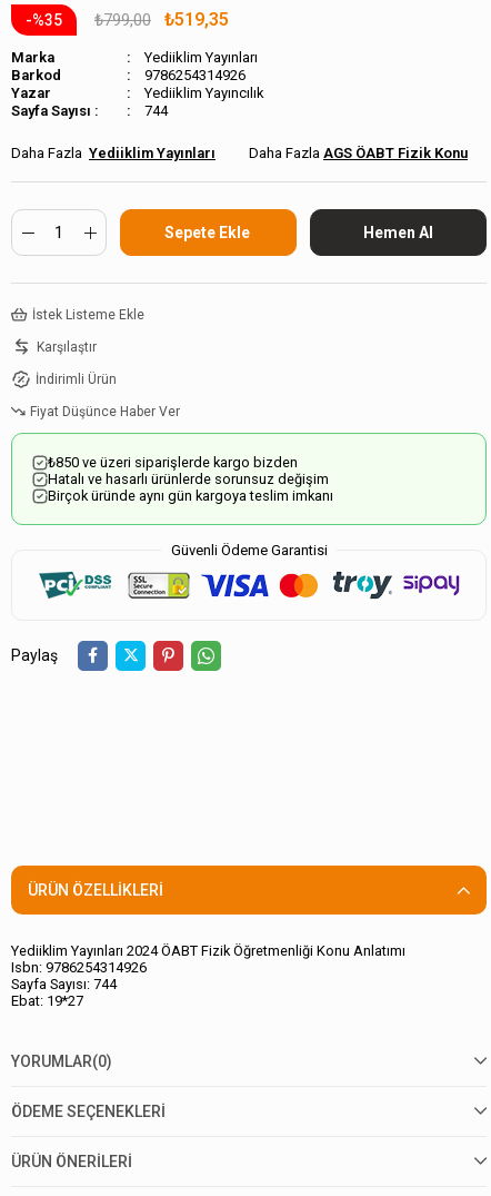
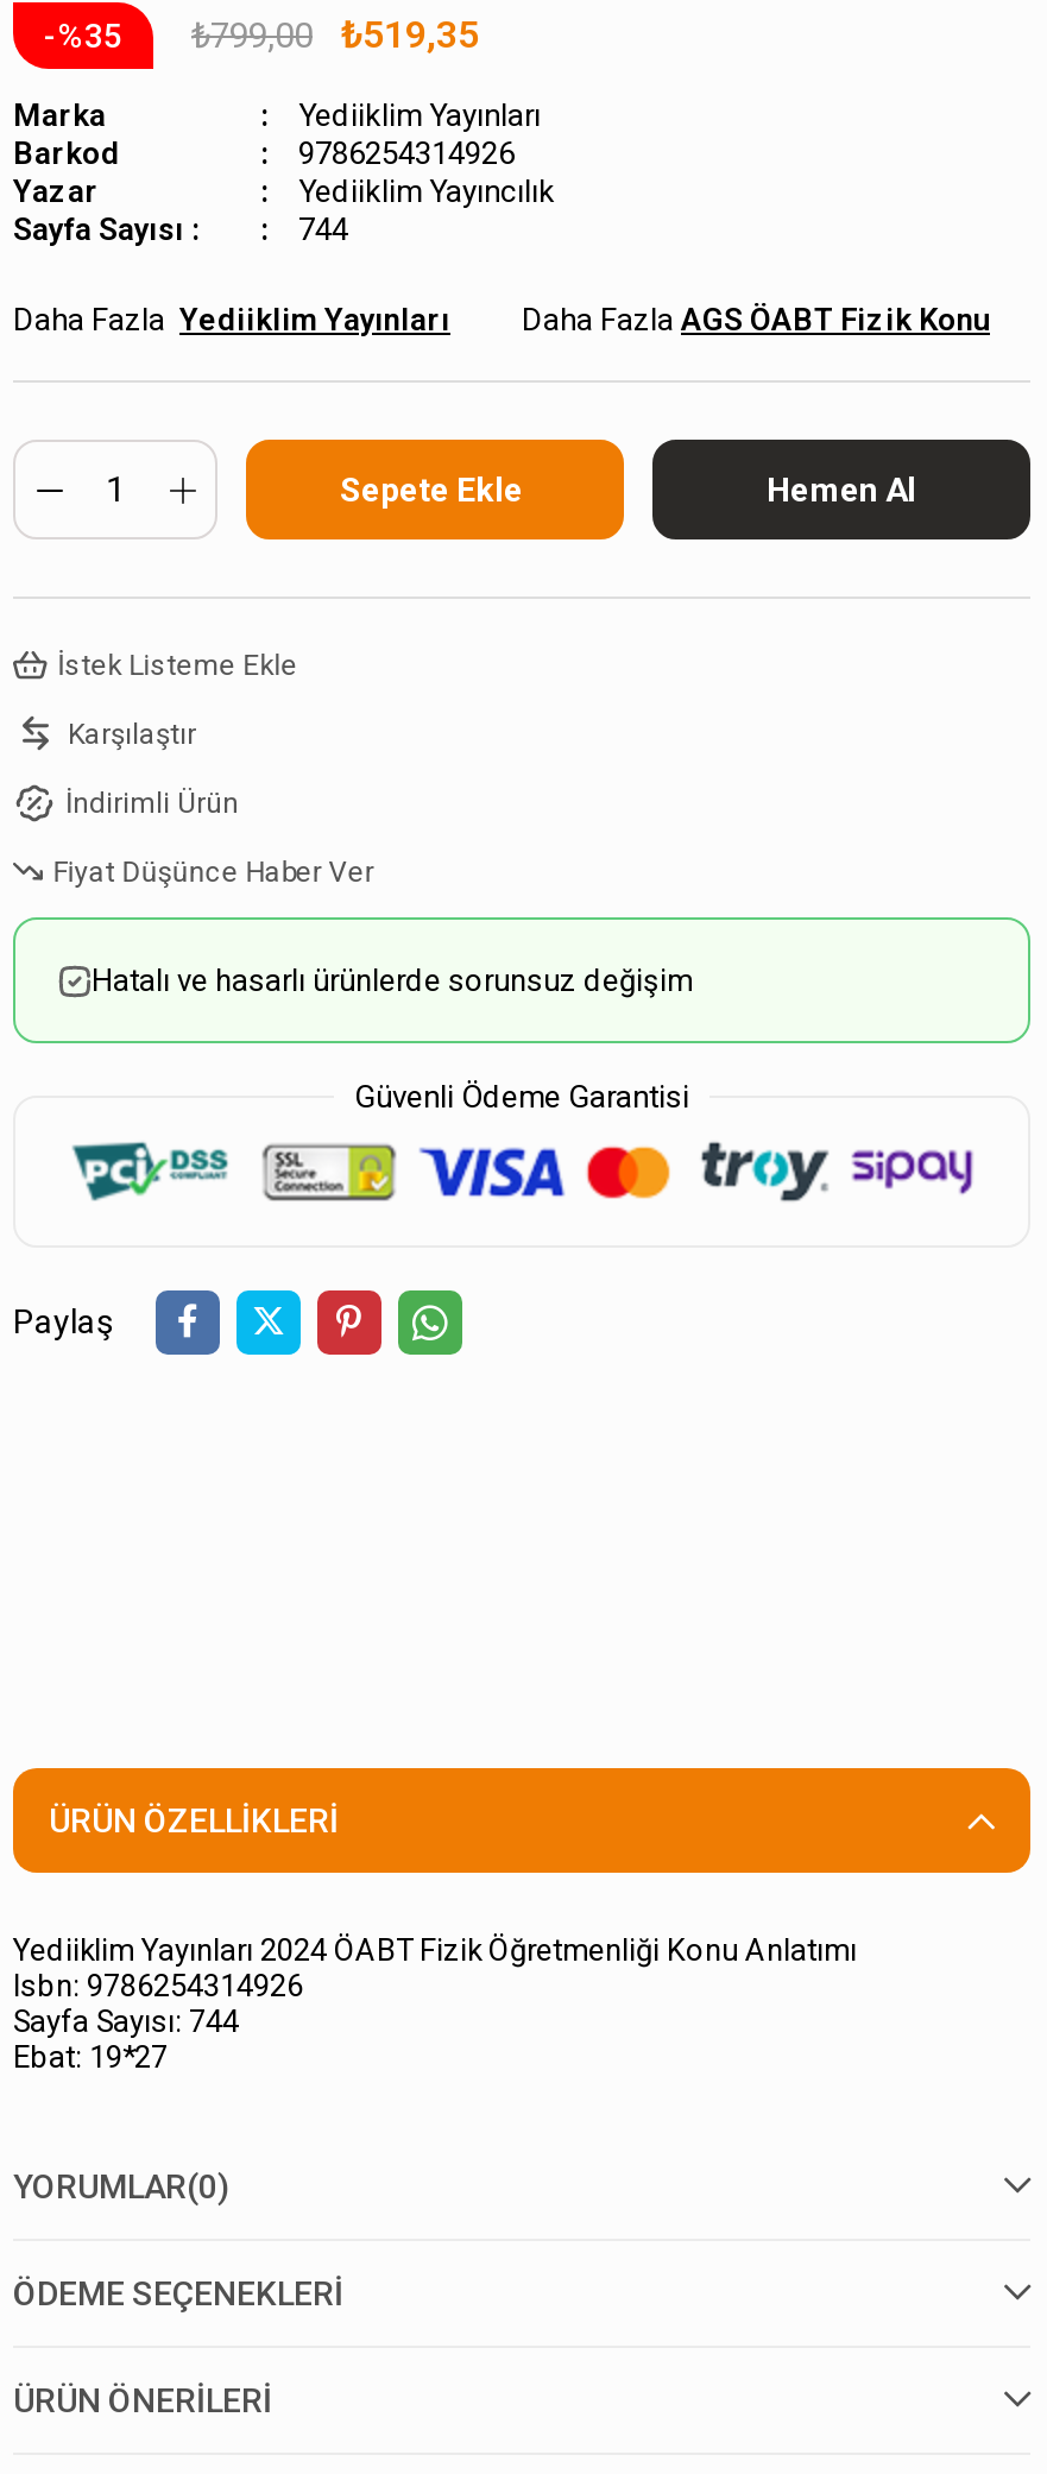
- ₺850 ve üzeri siparişlerde kargo bizden

- Birçok üründe aynı gün kargoya teslim imkanı
